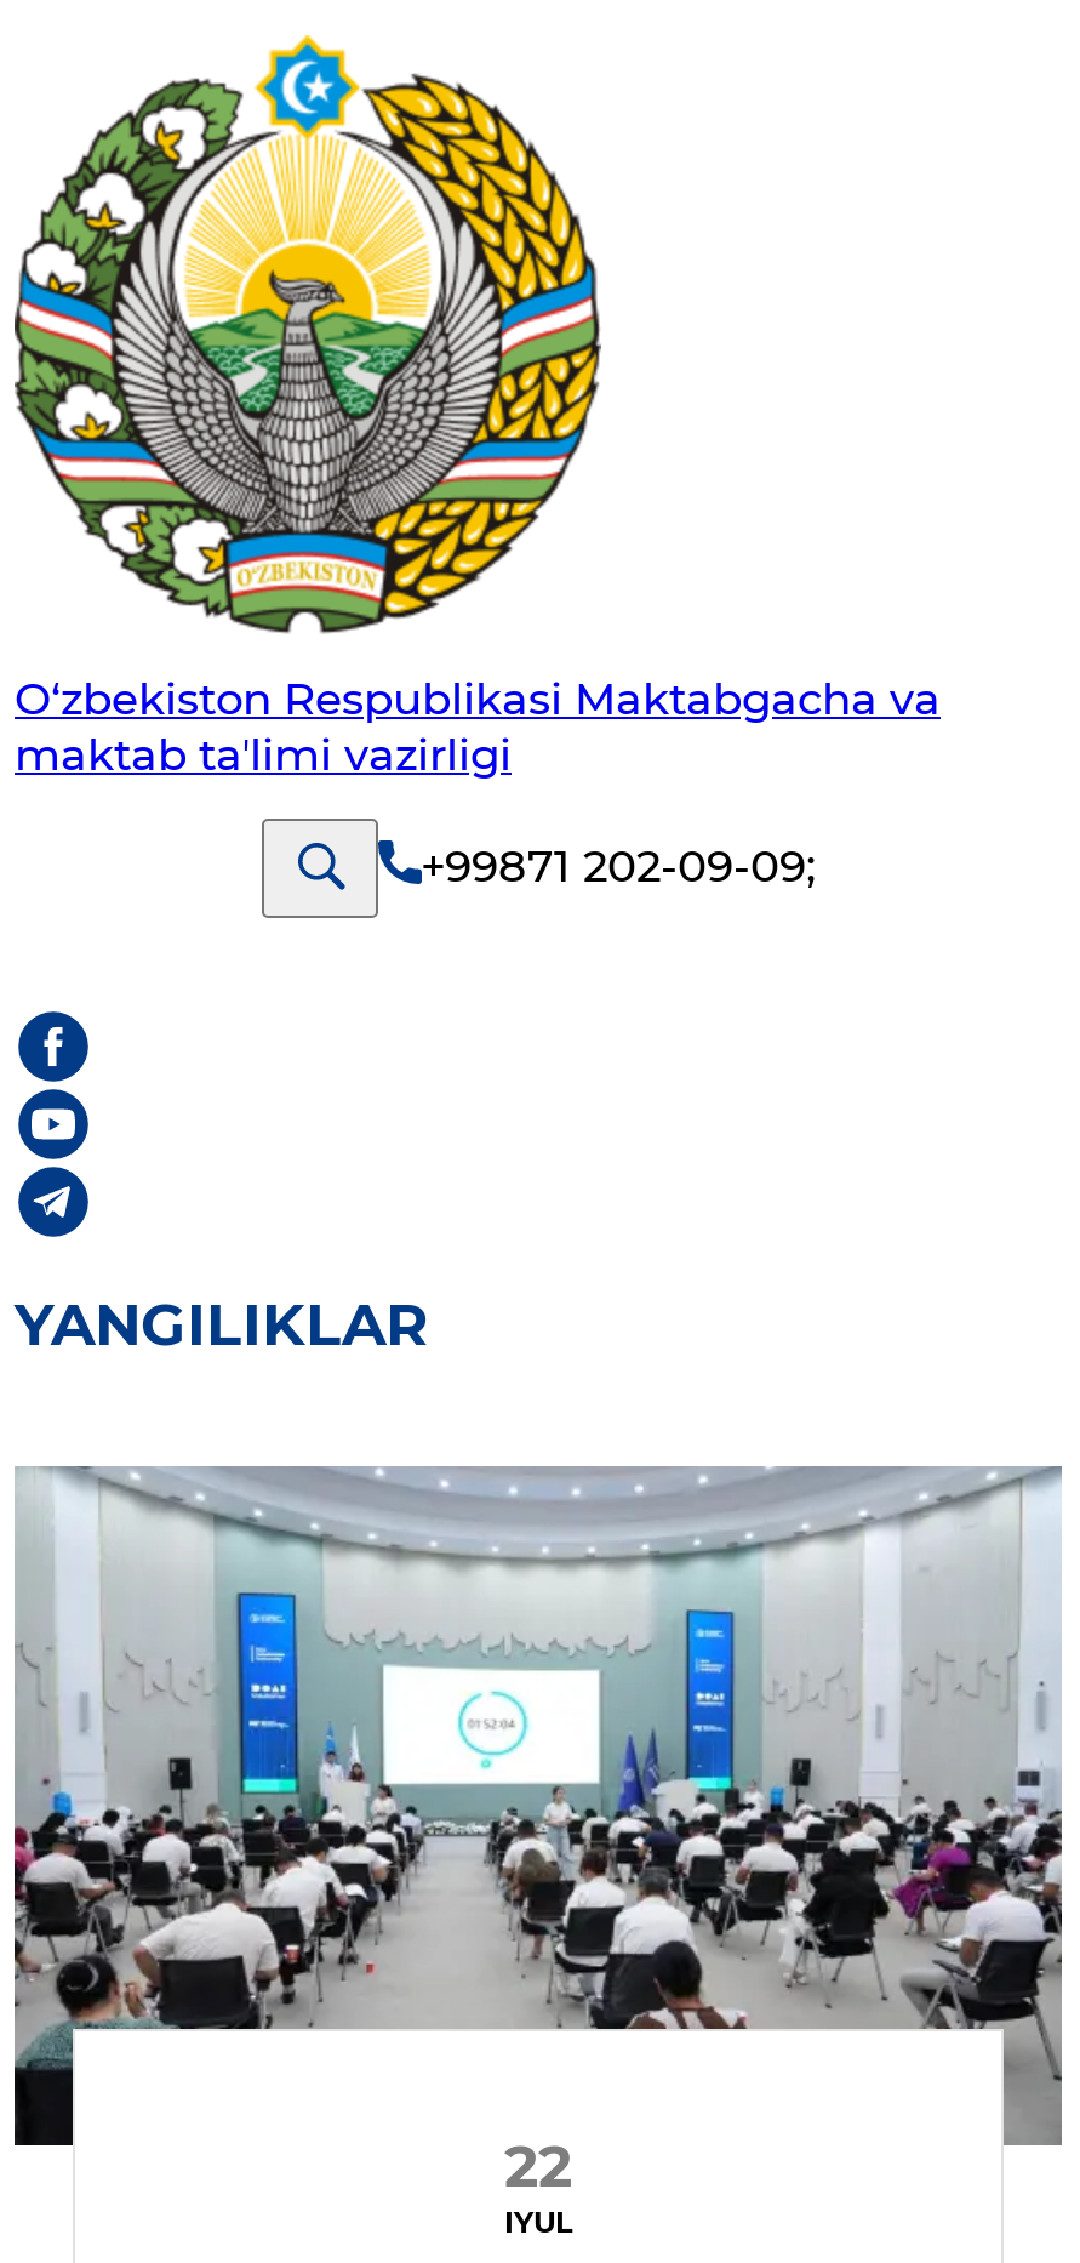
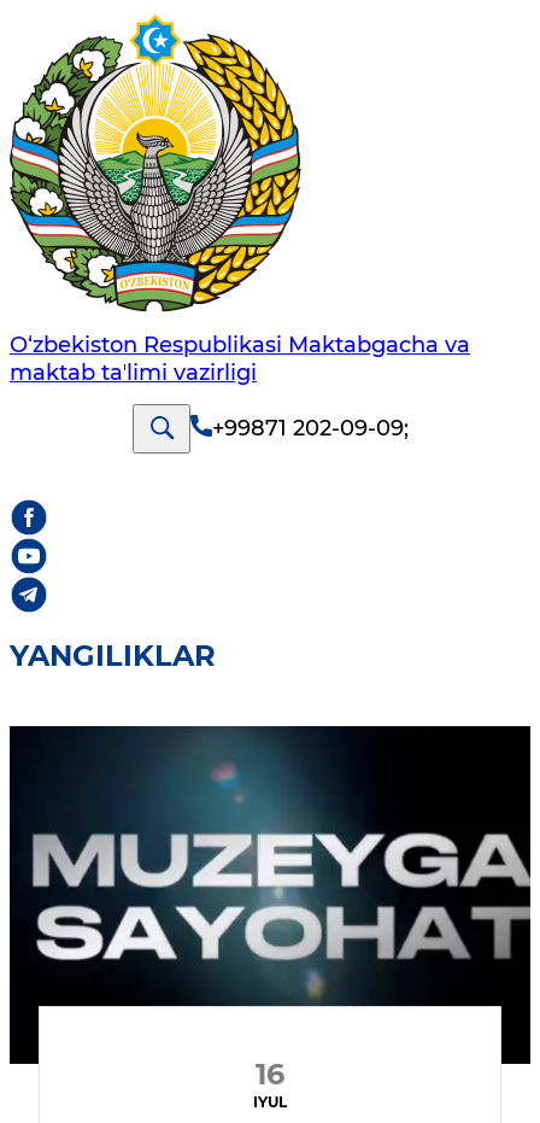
- [image]
- 22
+ [image]
+ 16
